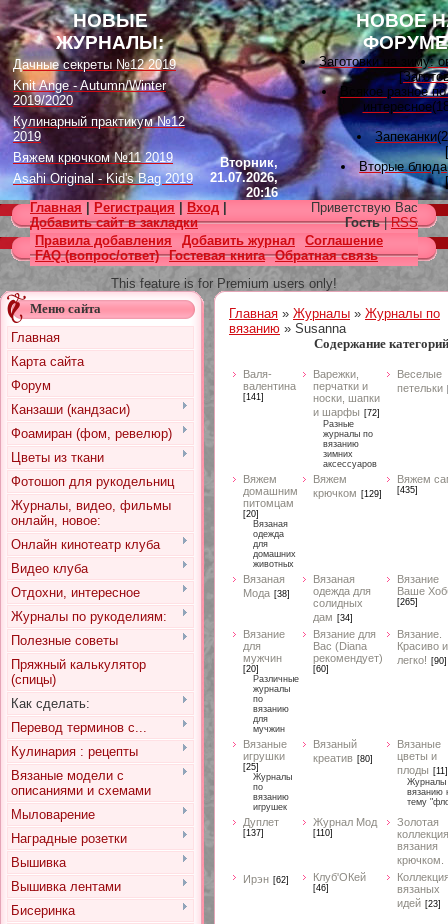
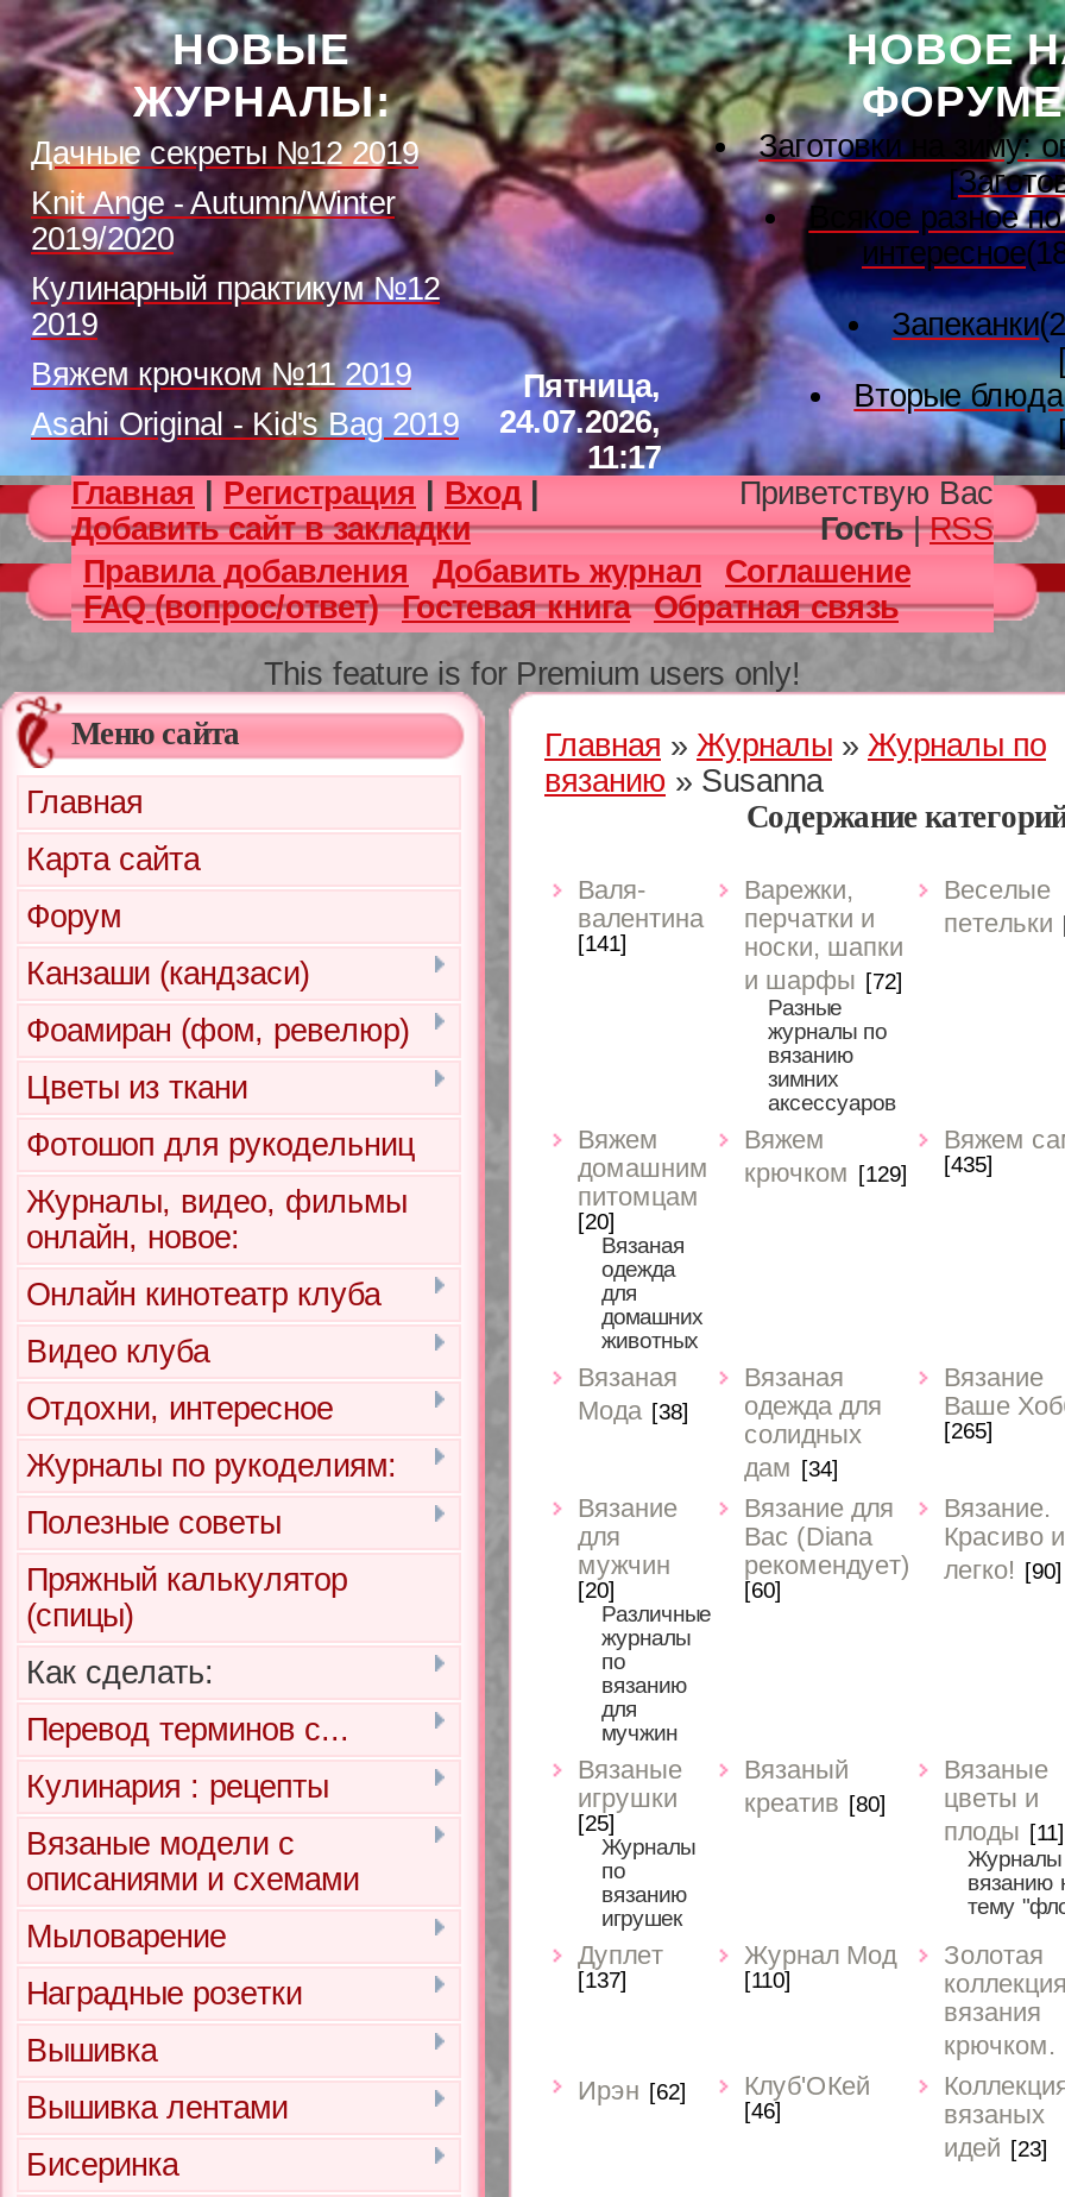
- Вторник,
- 21.07.2026,
- 20:16
+ Пятница,
+ 24.07.2026,
+ 11:17
